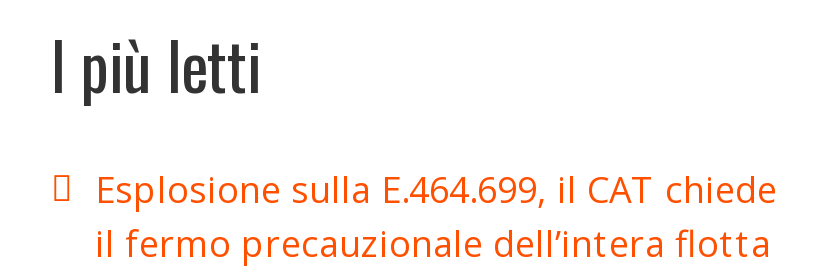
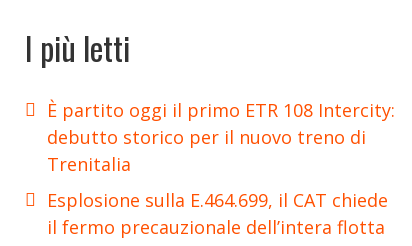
+ È partito oggi il primo ETR 108 Intercity:
+ debutto storico per il nuovo treno di
+ Trenitalia
